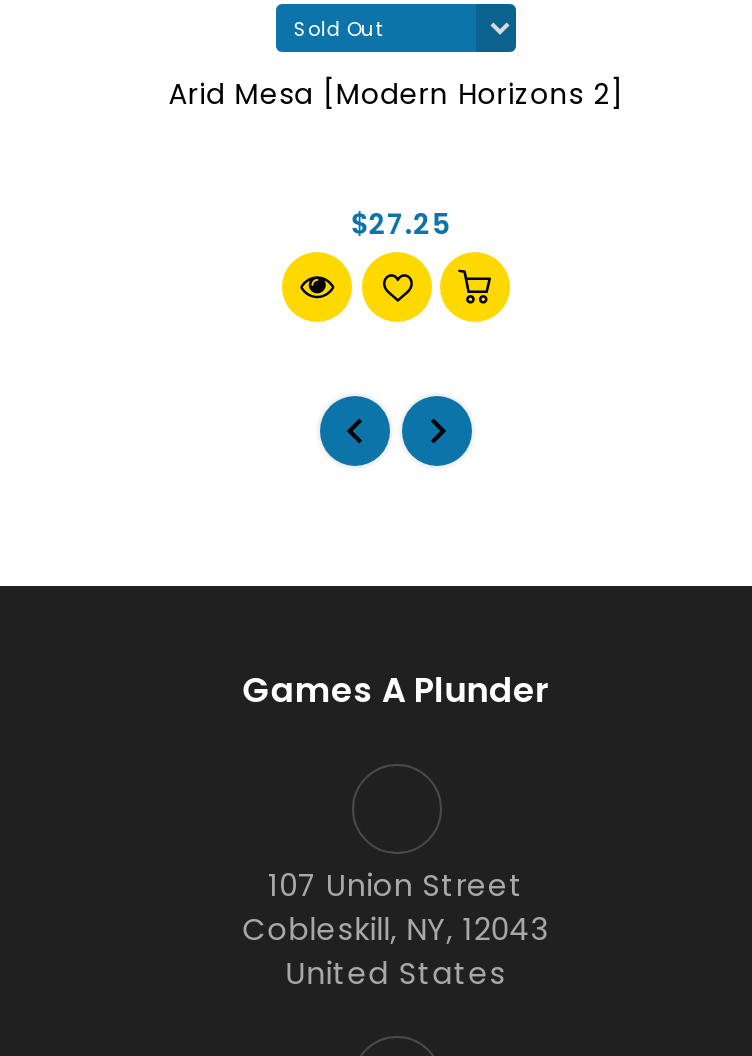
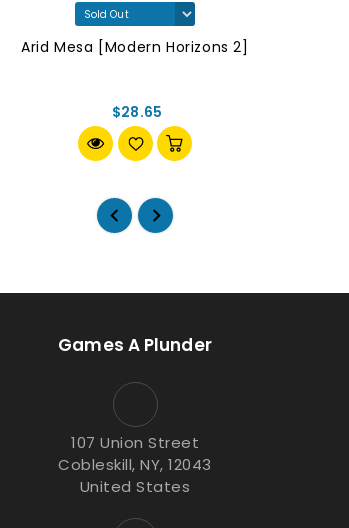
- $27.25
+ $28.65
